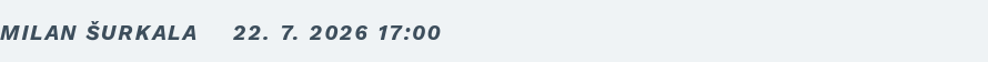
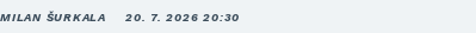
- MILAN ŠURKALA 22. 7. 2026 17:00
+ MILAN ŠURKALA 20. 7. 2026 20:30
